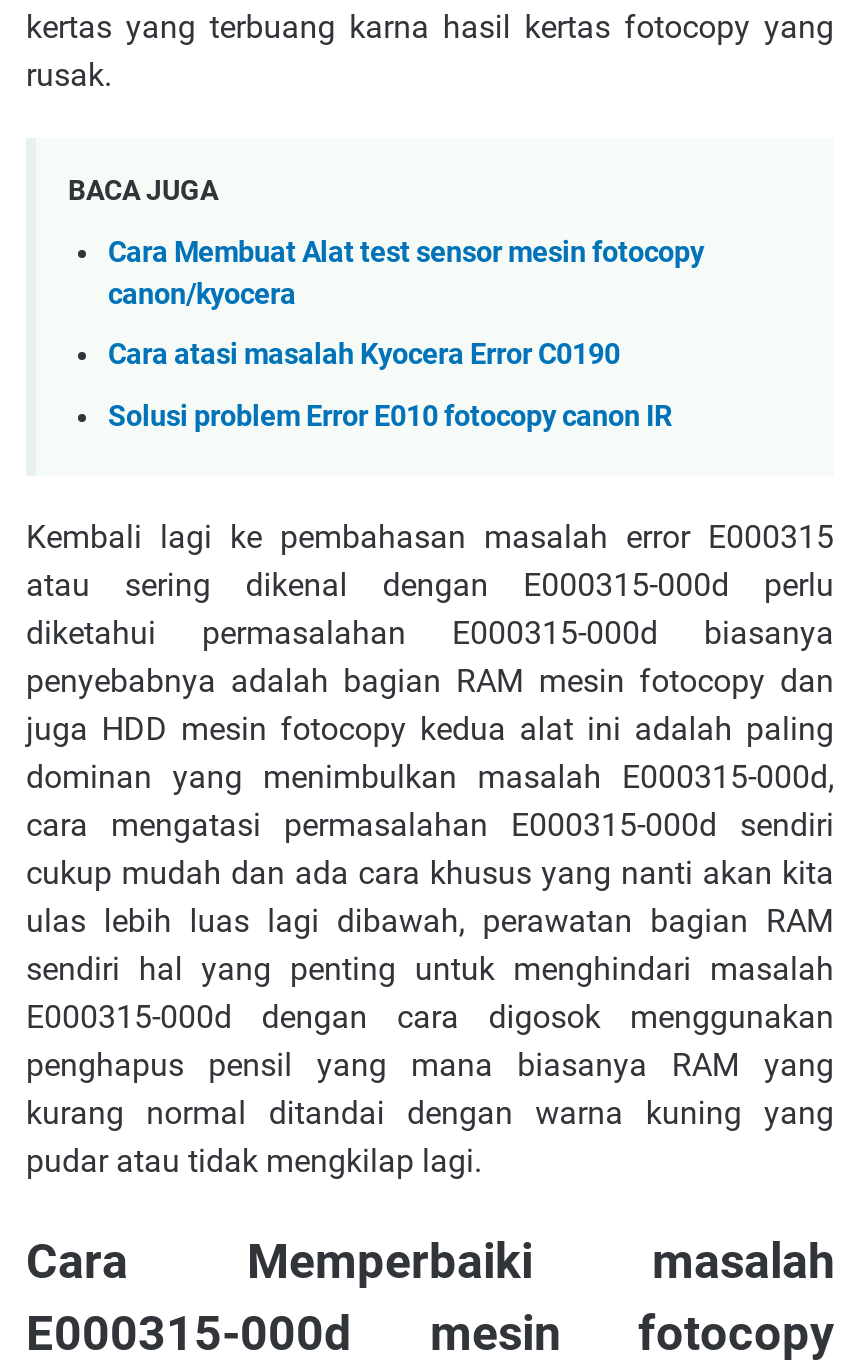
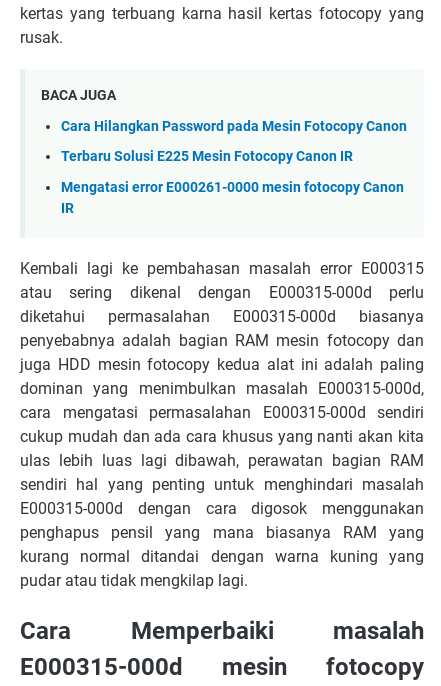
- Cara Membuat Alat test sensor mesin fotocopy
- canon/kyocera
+ Cara Hilangkan Password pada Mesin Fotocopy Canon

- Cara atasi masalah Kyocera Error C0190
+ Terbaru Solusi E225 Mesin Fotocopy Canon IR

- Solusi problem Error E010 fotocopy canon IR
+ Mengatasi error E000261-0000 mesin fotocopy Canon
+ IR
